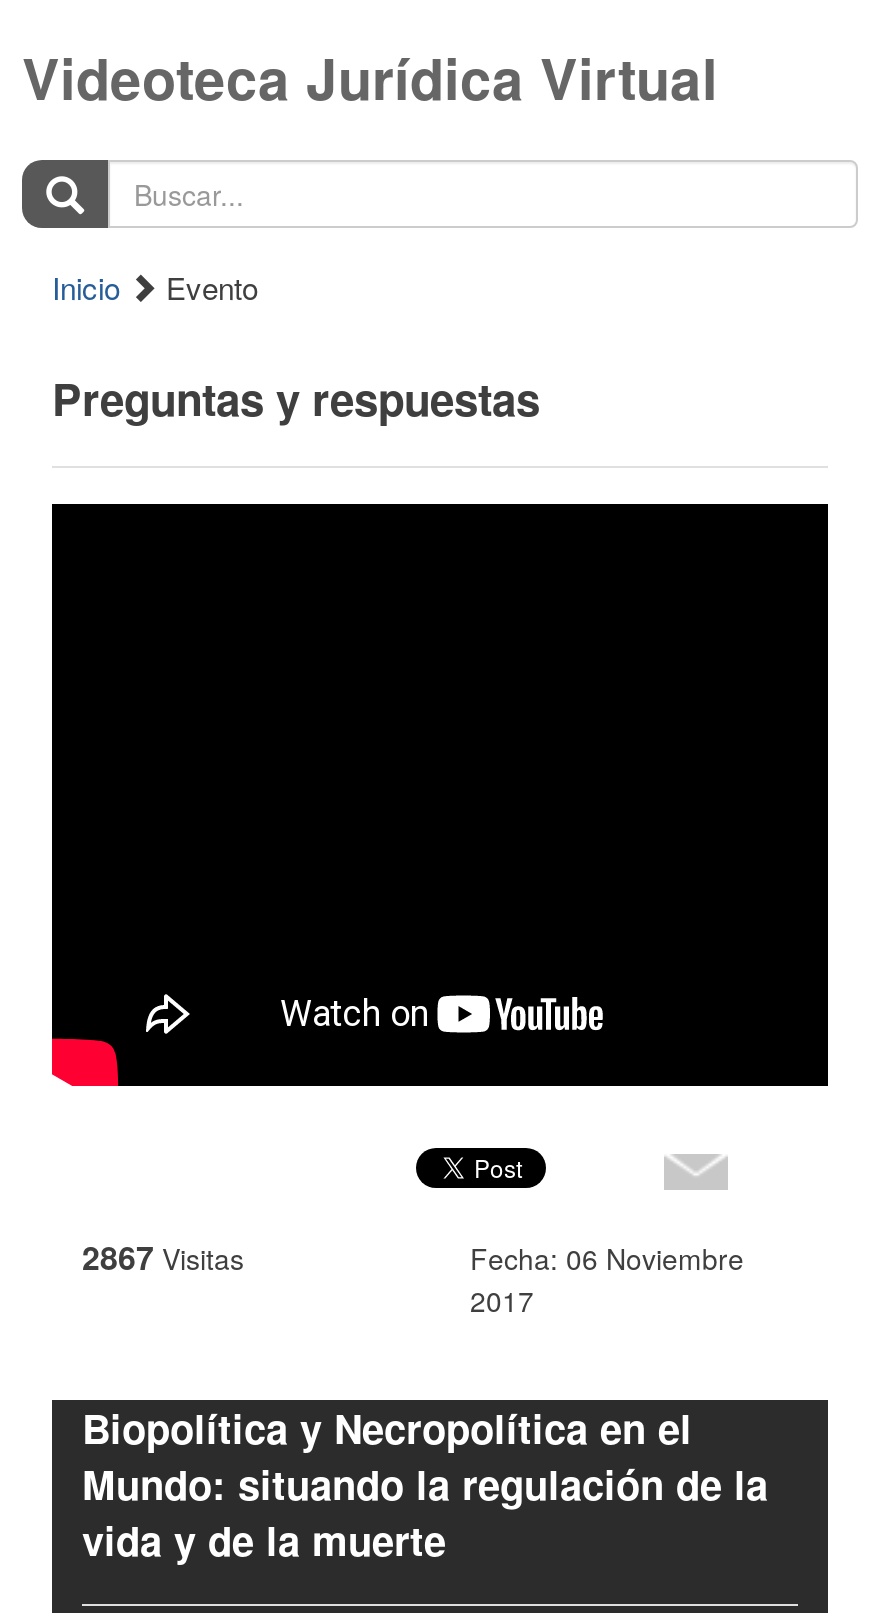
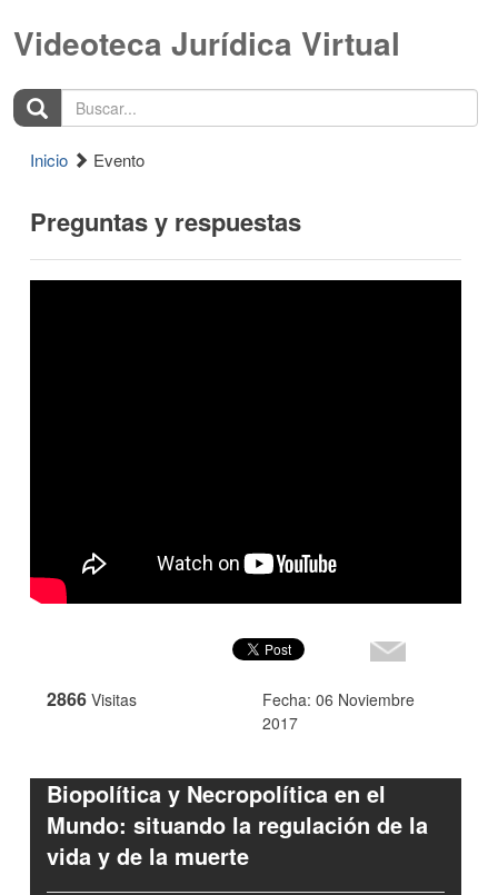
- 2867 Visitas
+ 2866 Visitas
